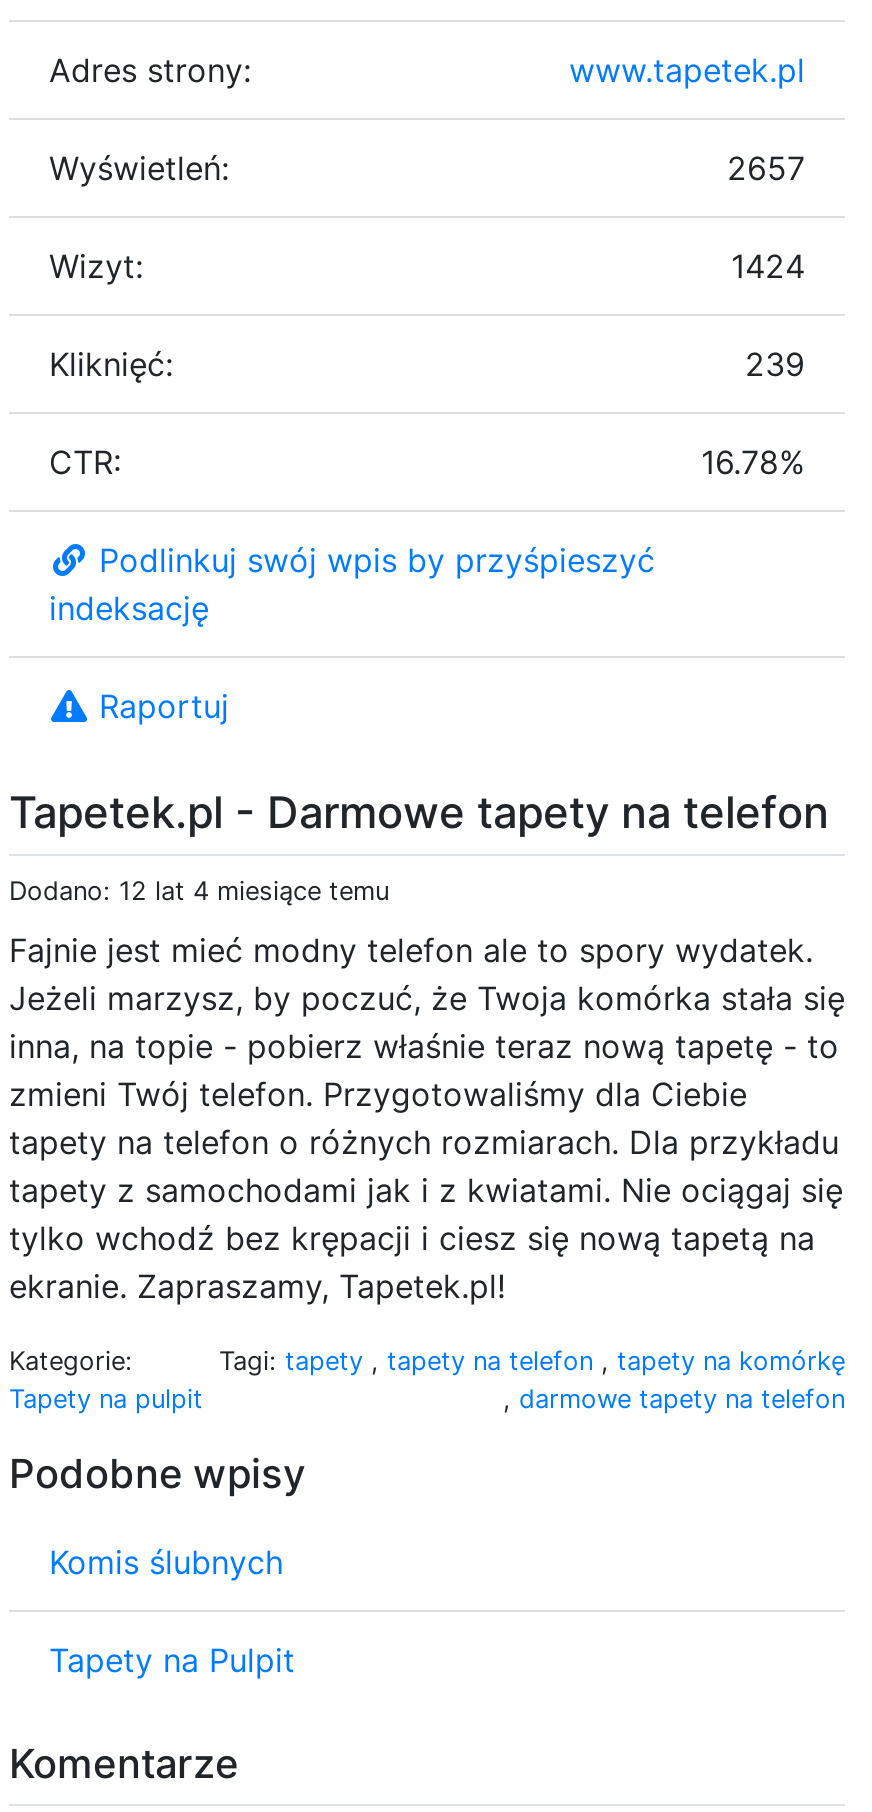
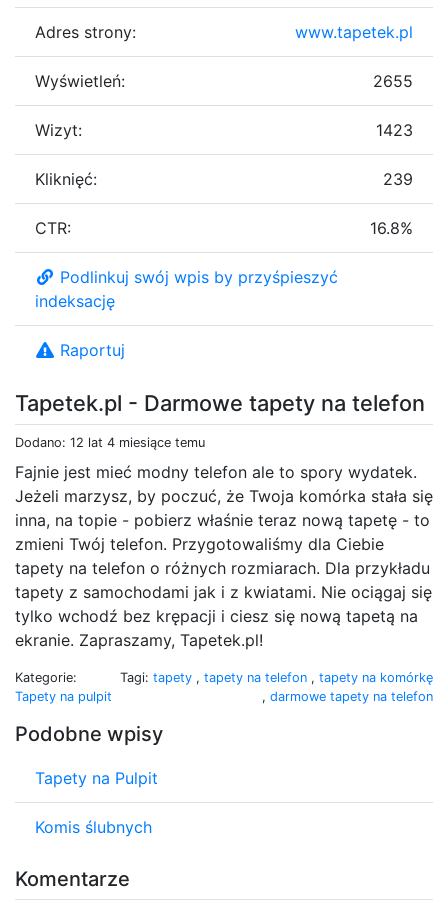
- 2657
+ 2655

- 1424
+ 1423

- 16.78%
+ 16.8%

moved down: Komis ślubnych

moved up: Tapety na Pulpit
